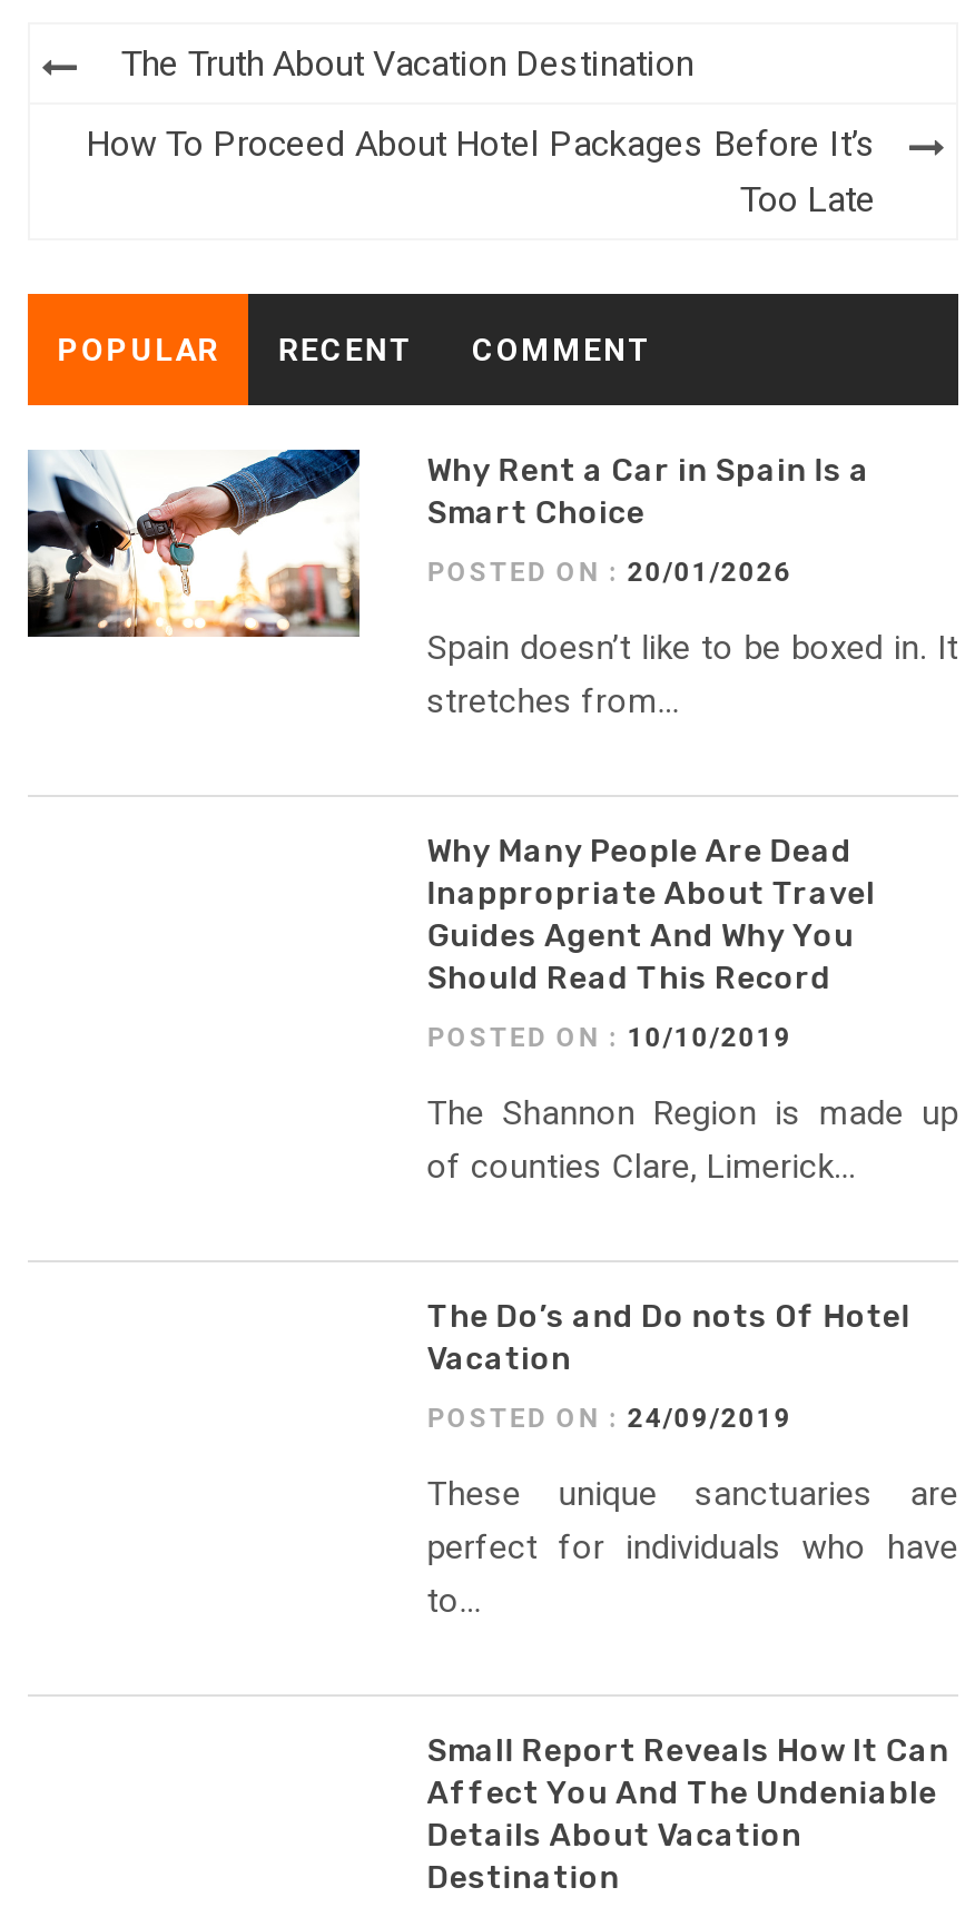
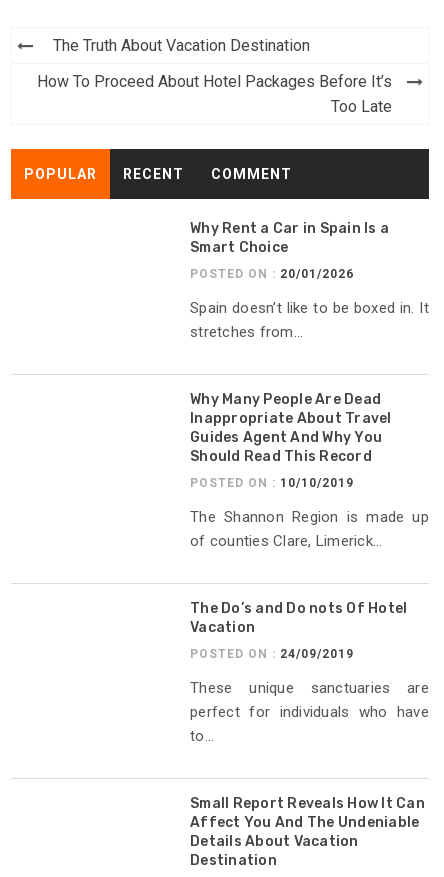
- [image]
